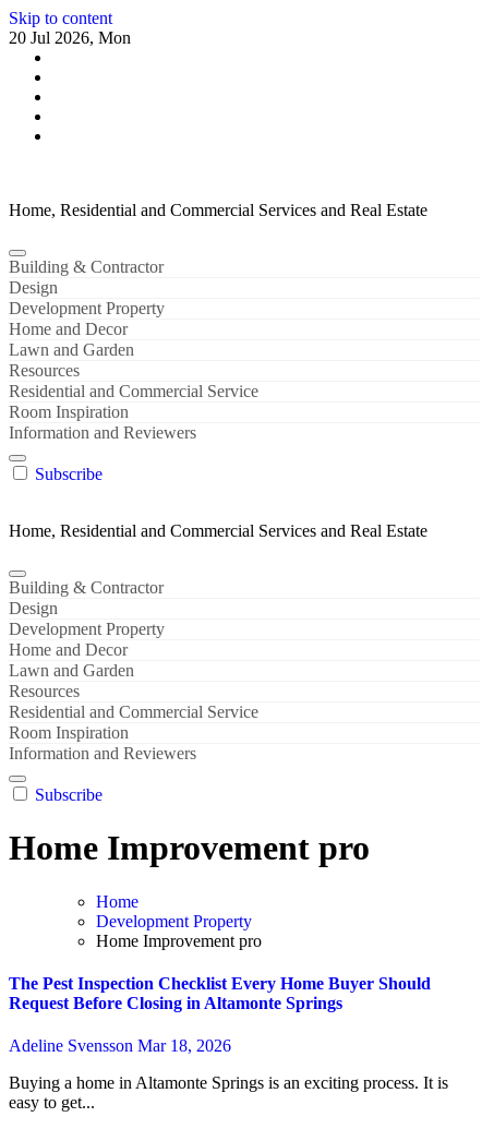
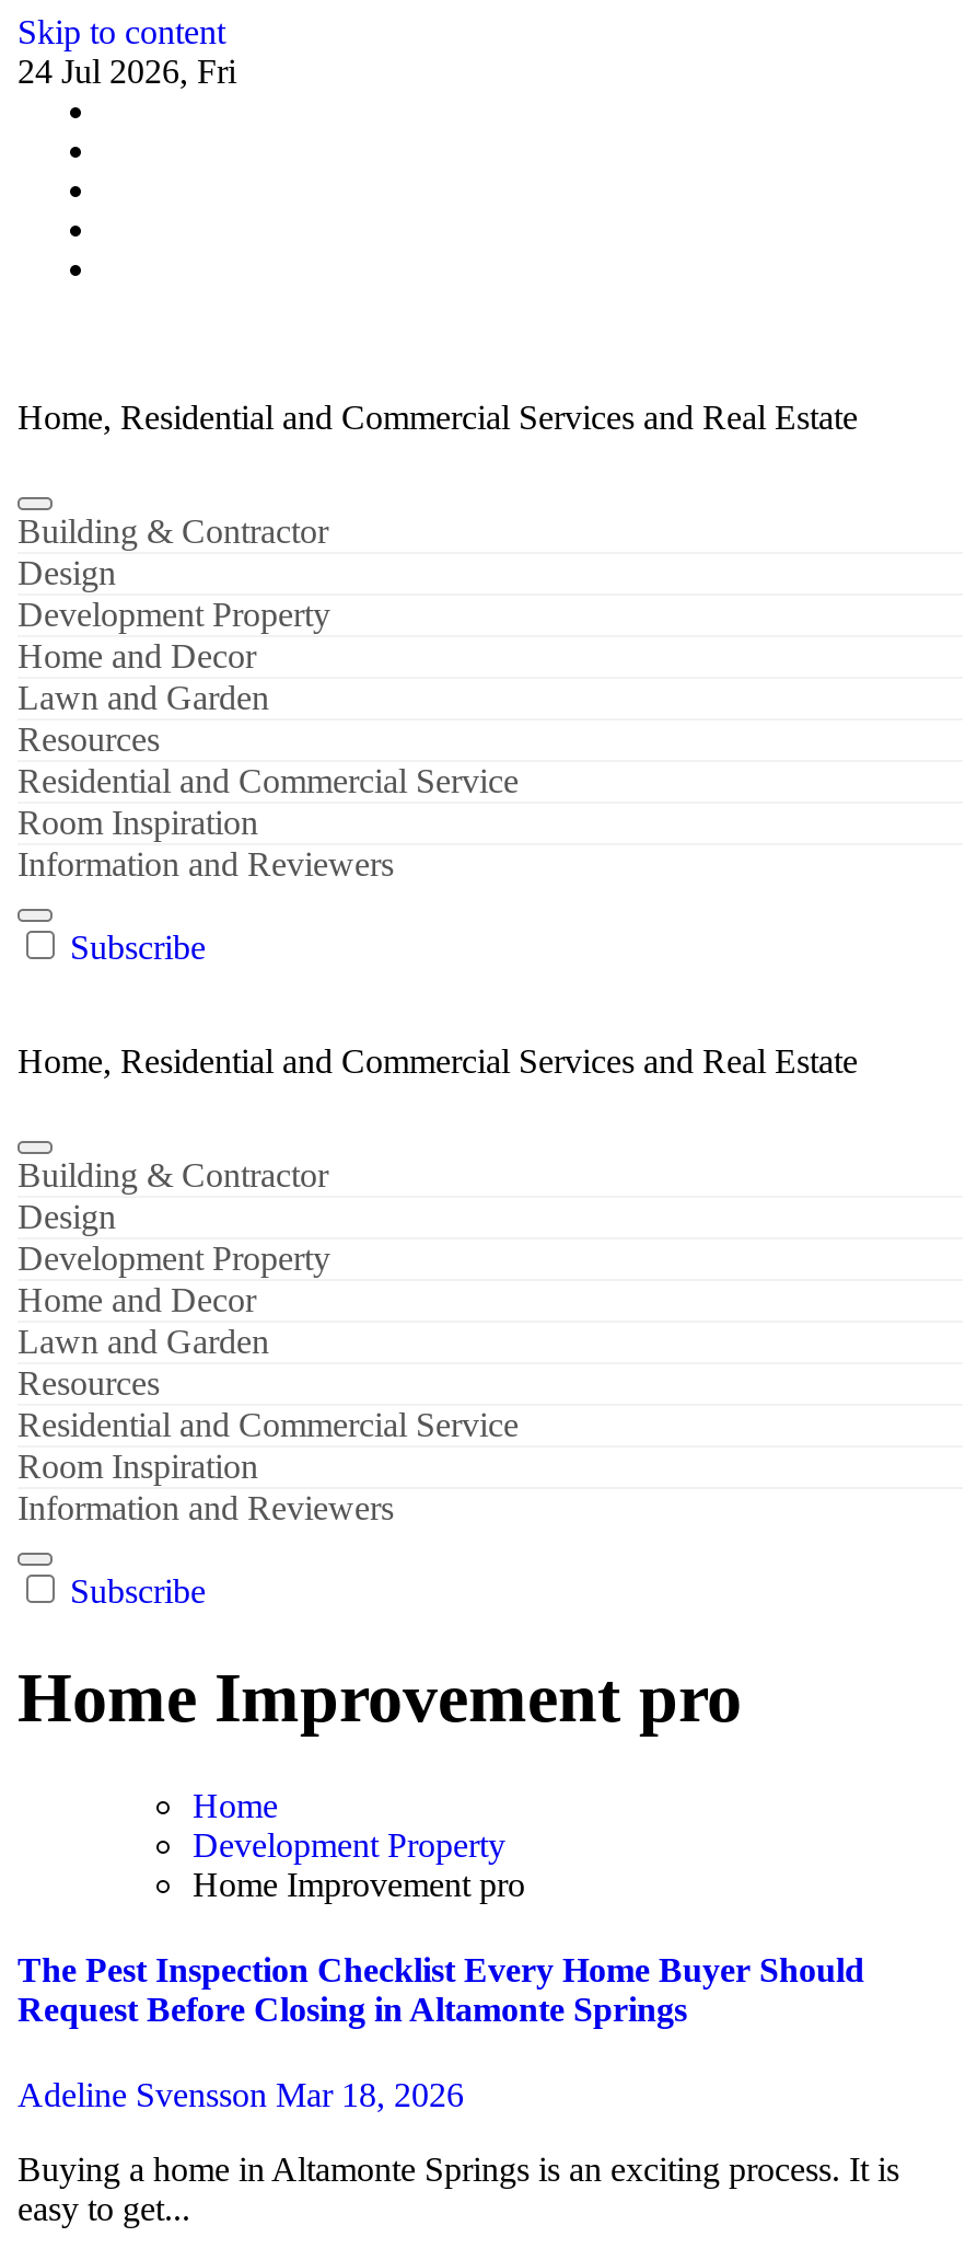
- 20 Jul 2026, Mon
+ 24 Jul 2026, Fri
